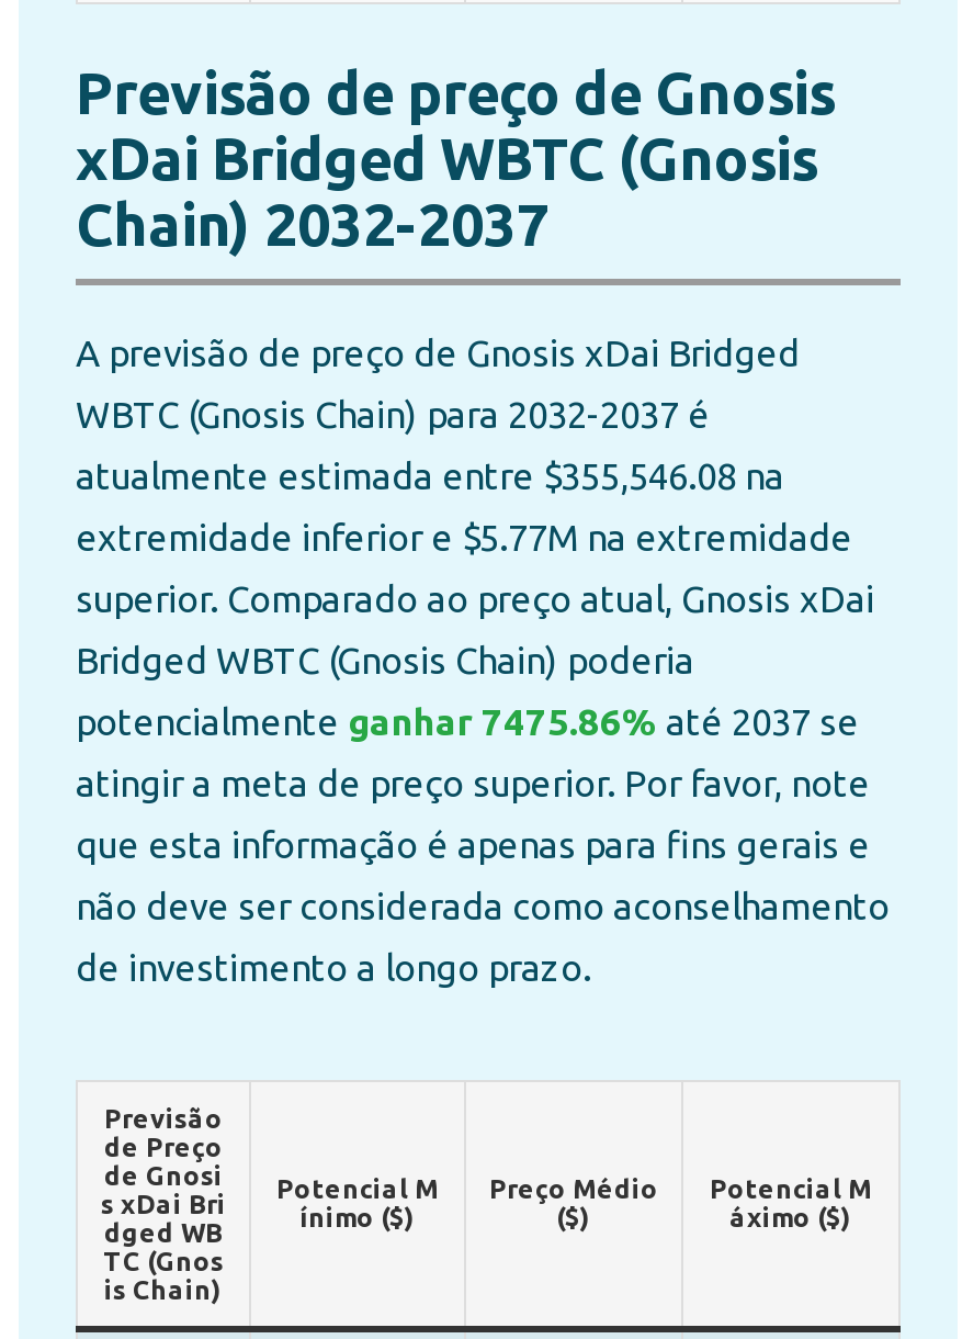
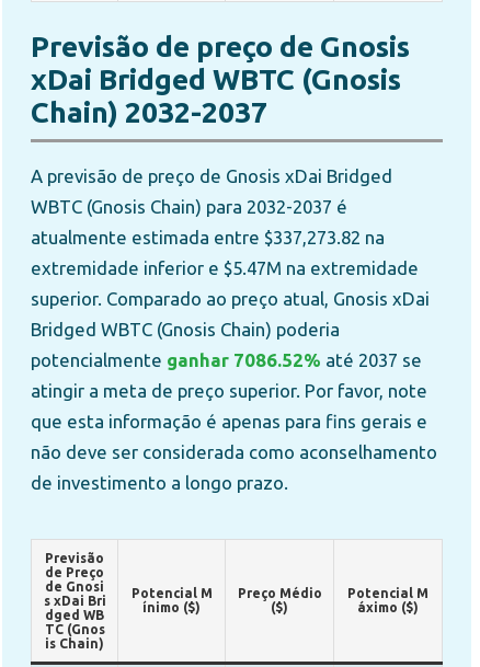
- atualmente estimada entre $355,546.08 na
+ atualmente estimada entre $337,273.82 na

- extremidade inferior e $5.77M na extremidade
+ extremidade inferior e $5.47M na extremidade

- potencialmente ganhar 7475.86% até 2037 se
+ potencialmente ganhar 7086.52% até 2037 se
